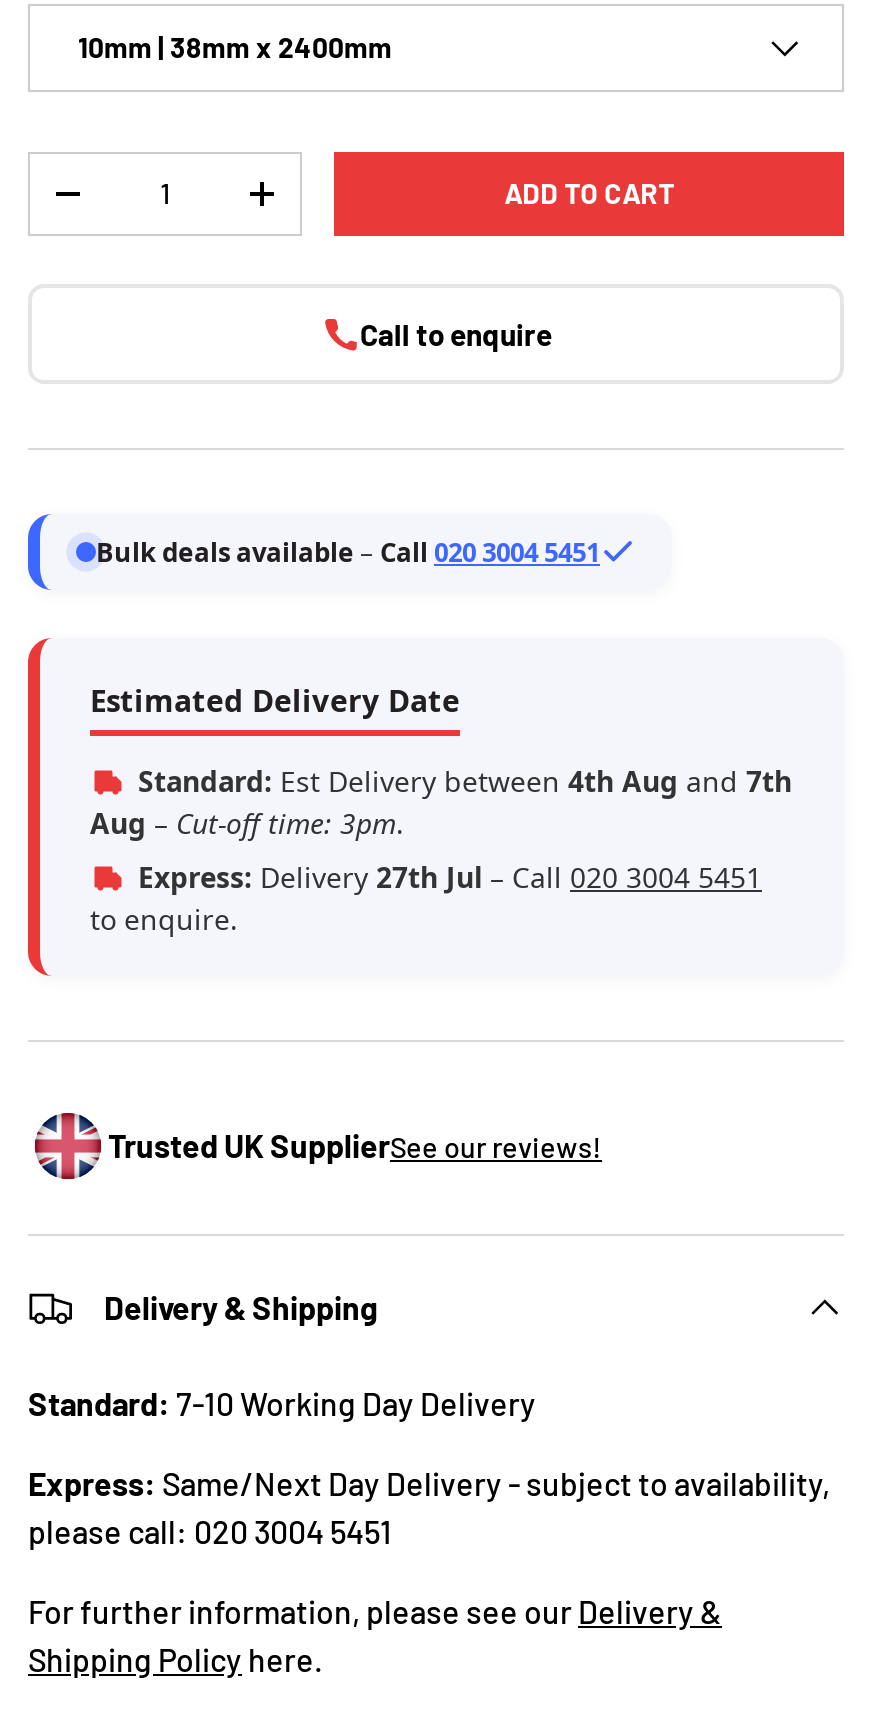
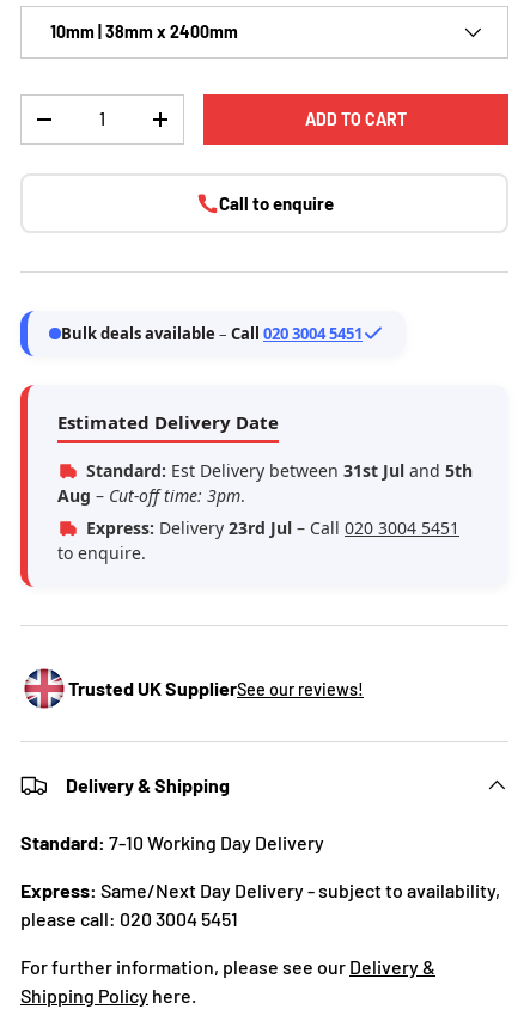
- Standard: Est Delivery between 4th Aug and 7th
+ Standard: Est Delivery between 31st Jul and 5th

- Express: Delivery 27th Jul – Call 020 3004 5451
+ Express: Delivery 23rd Jul – Call 020 3004 5451
